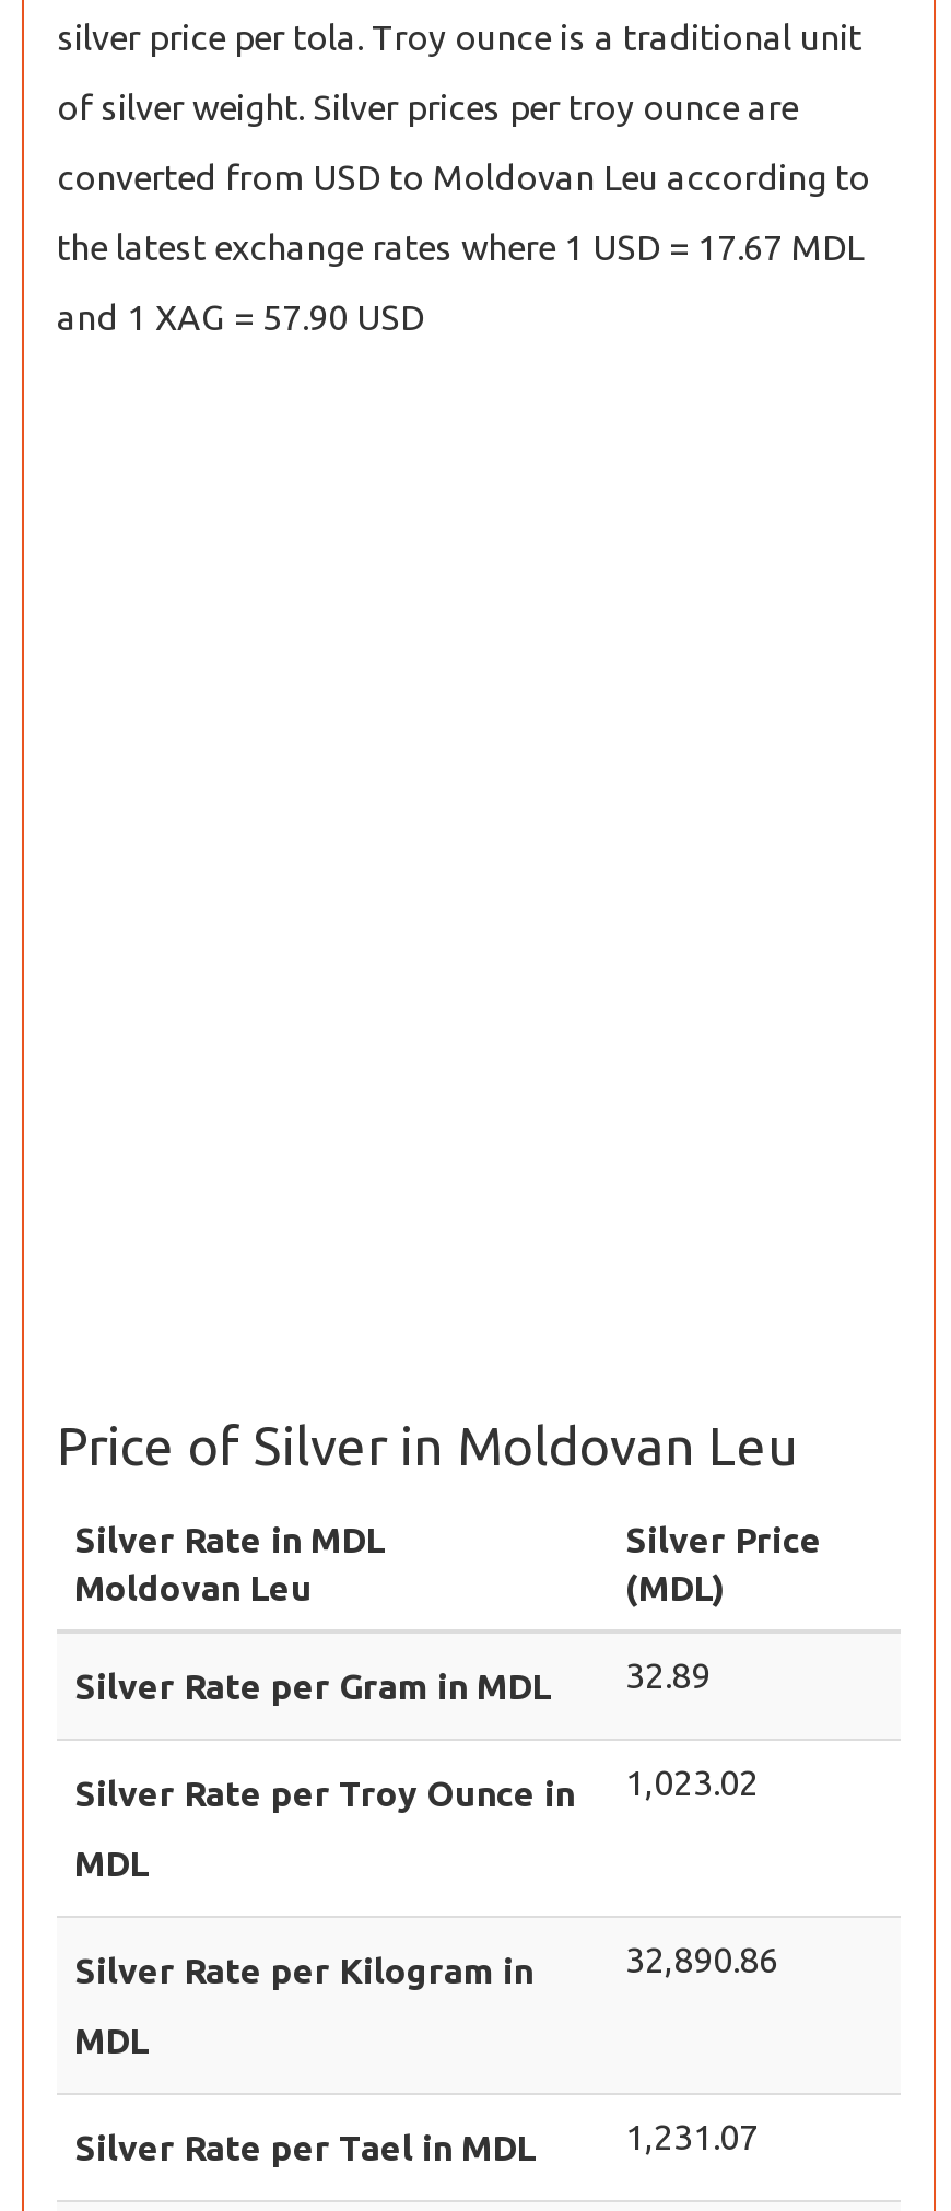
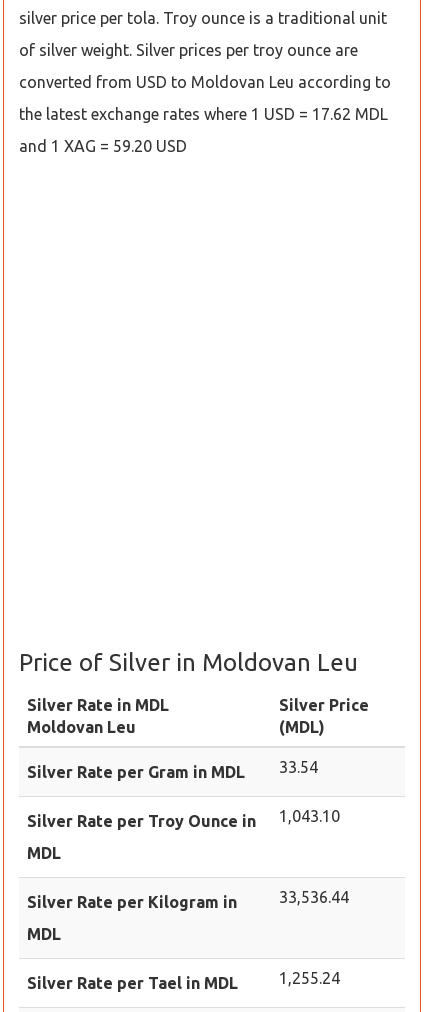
- the latest exchange rates where 1 USD = 17.67 MDL
+ the latest exchange rates where 1 USD = 17.62 MDL

- and 1 XAG = 57.90 USD
+ and 1 XAG = 59.20 USD

- Silver Rate per Gram in MDL 32.89
+ Silver Rate per Gram in MDL 33.54

- Silver Rate per Troy Ounce in 1,023.02
+ Silver Rate per Troy Ounce in 1,043.10

- 32,890.86
+ 33,536.44

- 1,231.07
+ 1,255.24
